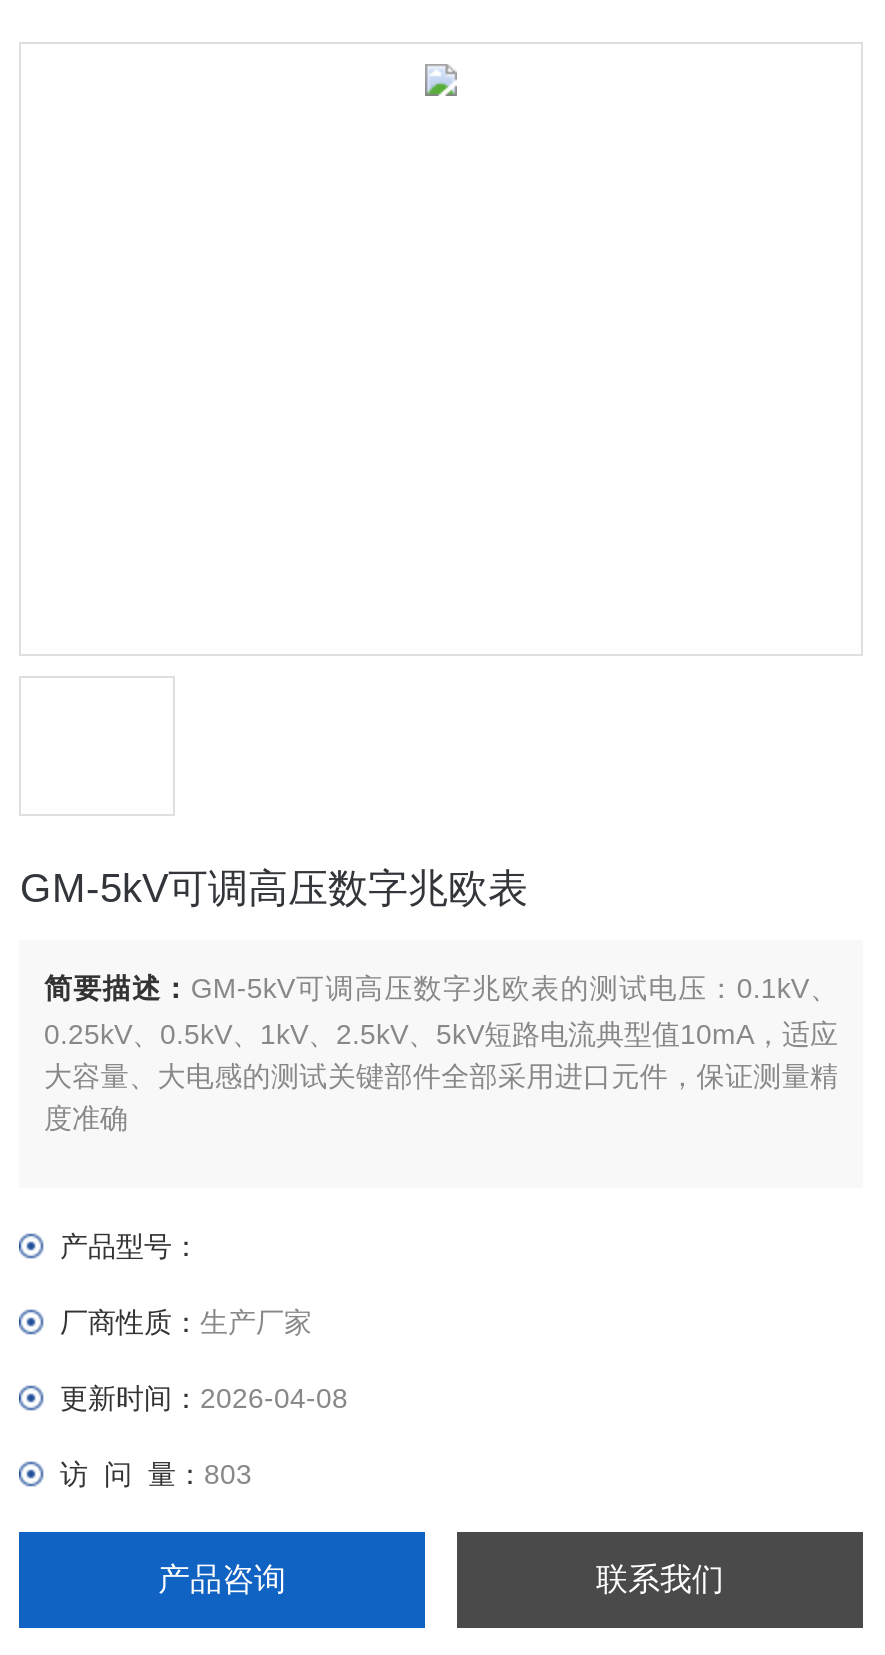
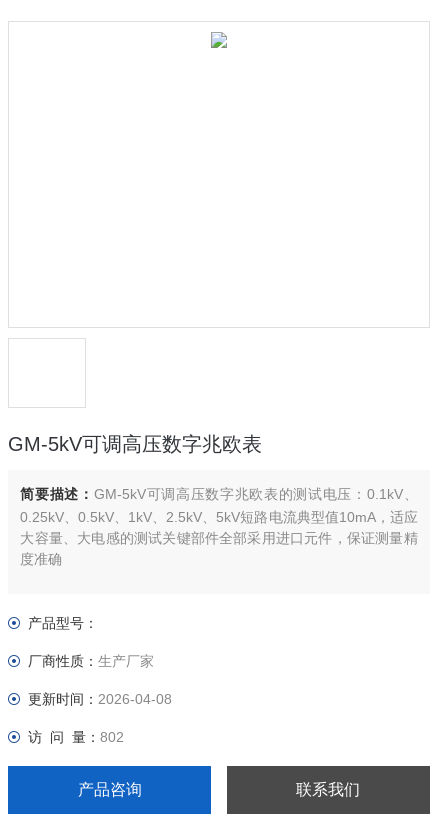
- 访 问 量：803
+ 访 问 量：802
